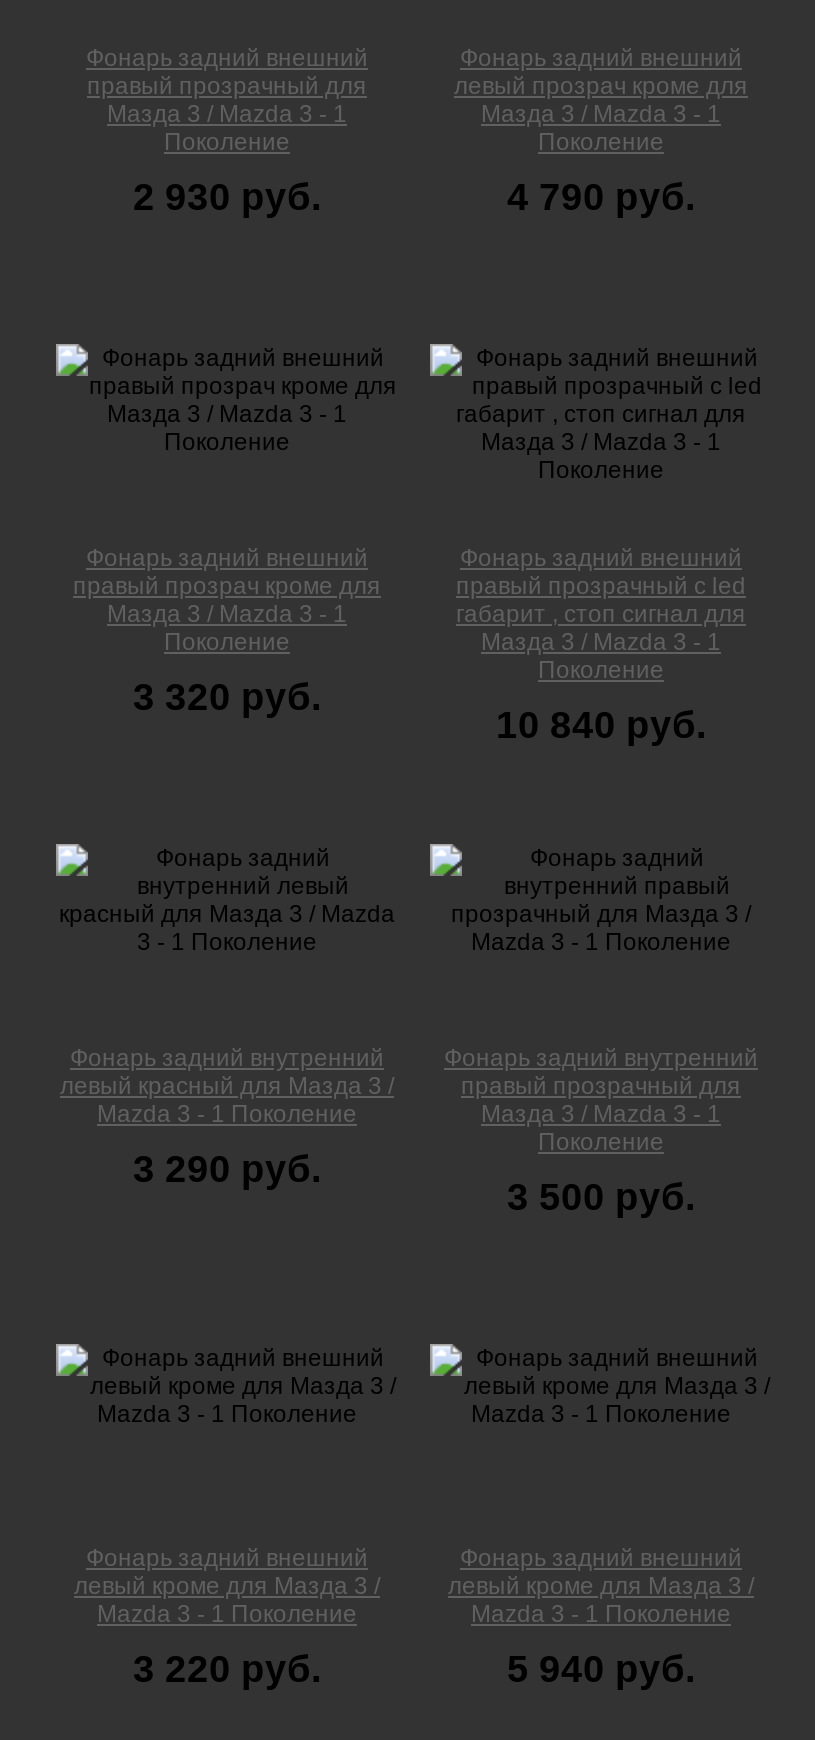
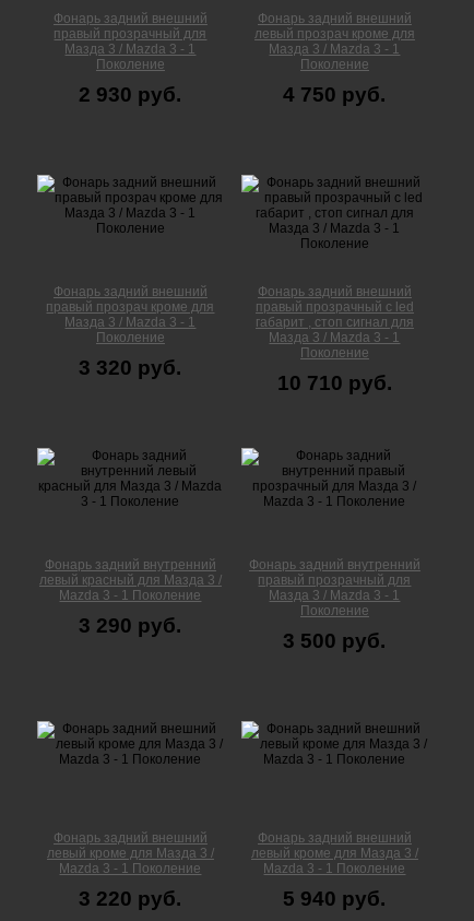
- 4 790 руб.
+ 4 750 руб.

- 10 840 руб.
+ 10 710 руб.
